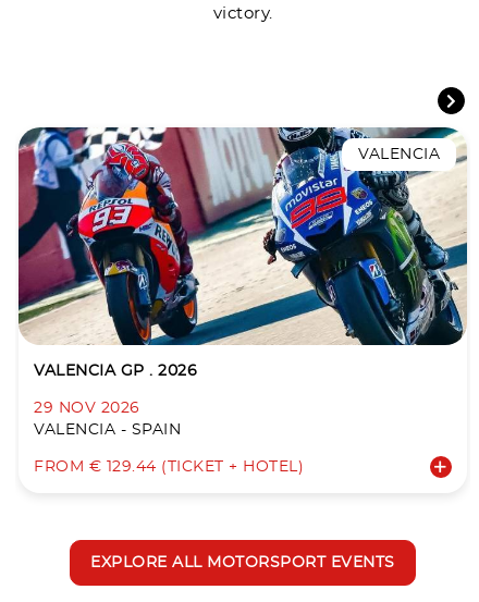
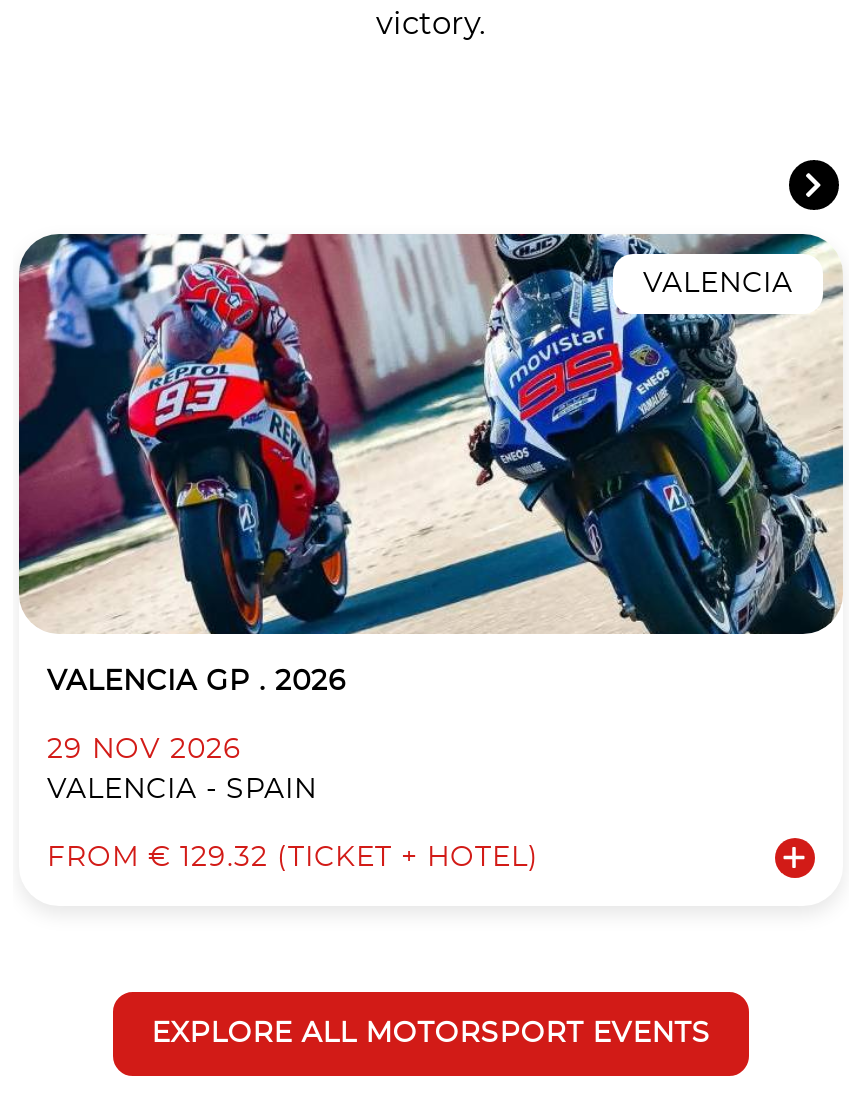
- FROM € 129.44 (TICKET + HOTEL)
+ FROM € 129.32 (TICKET + HOTEL)
